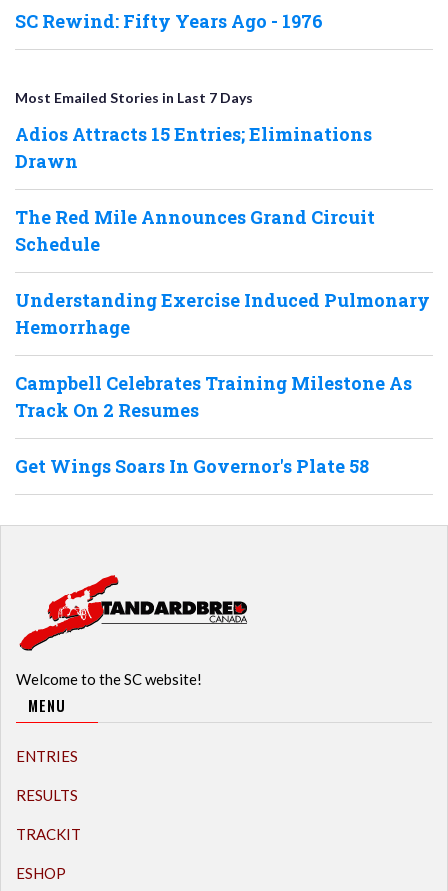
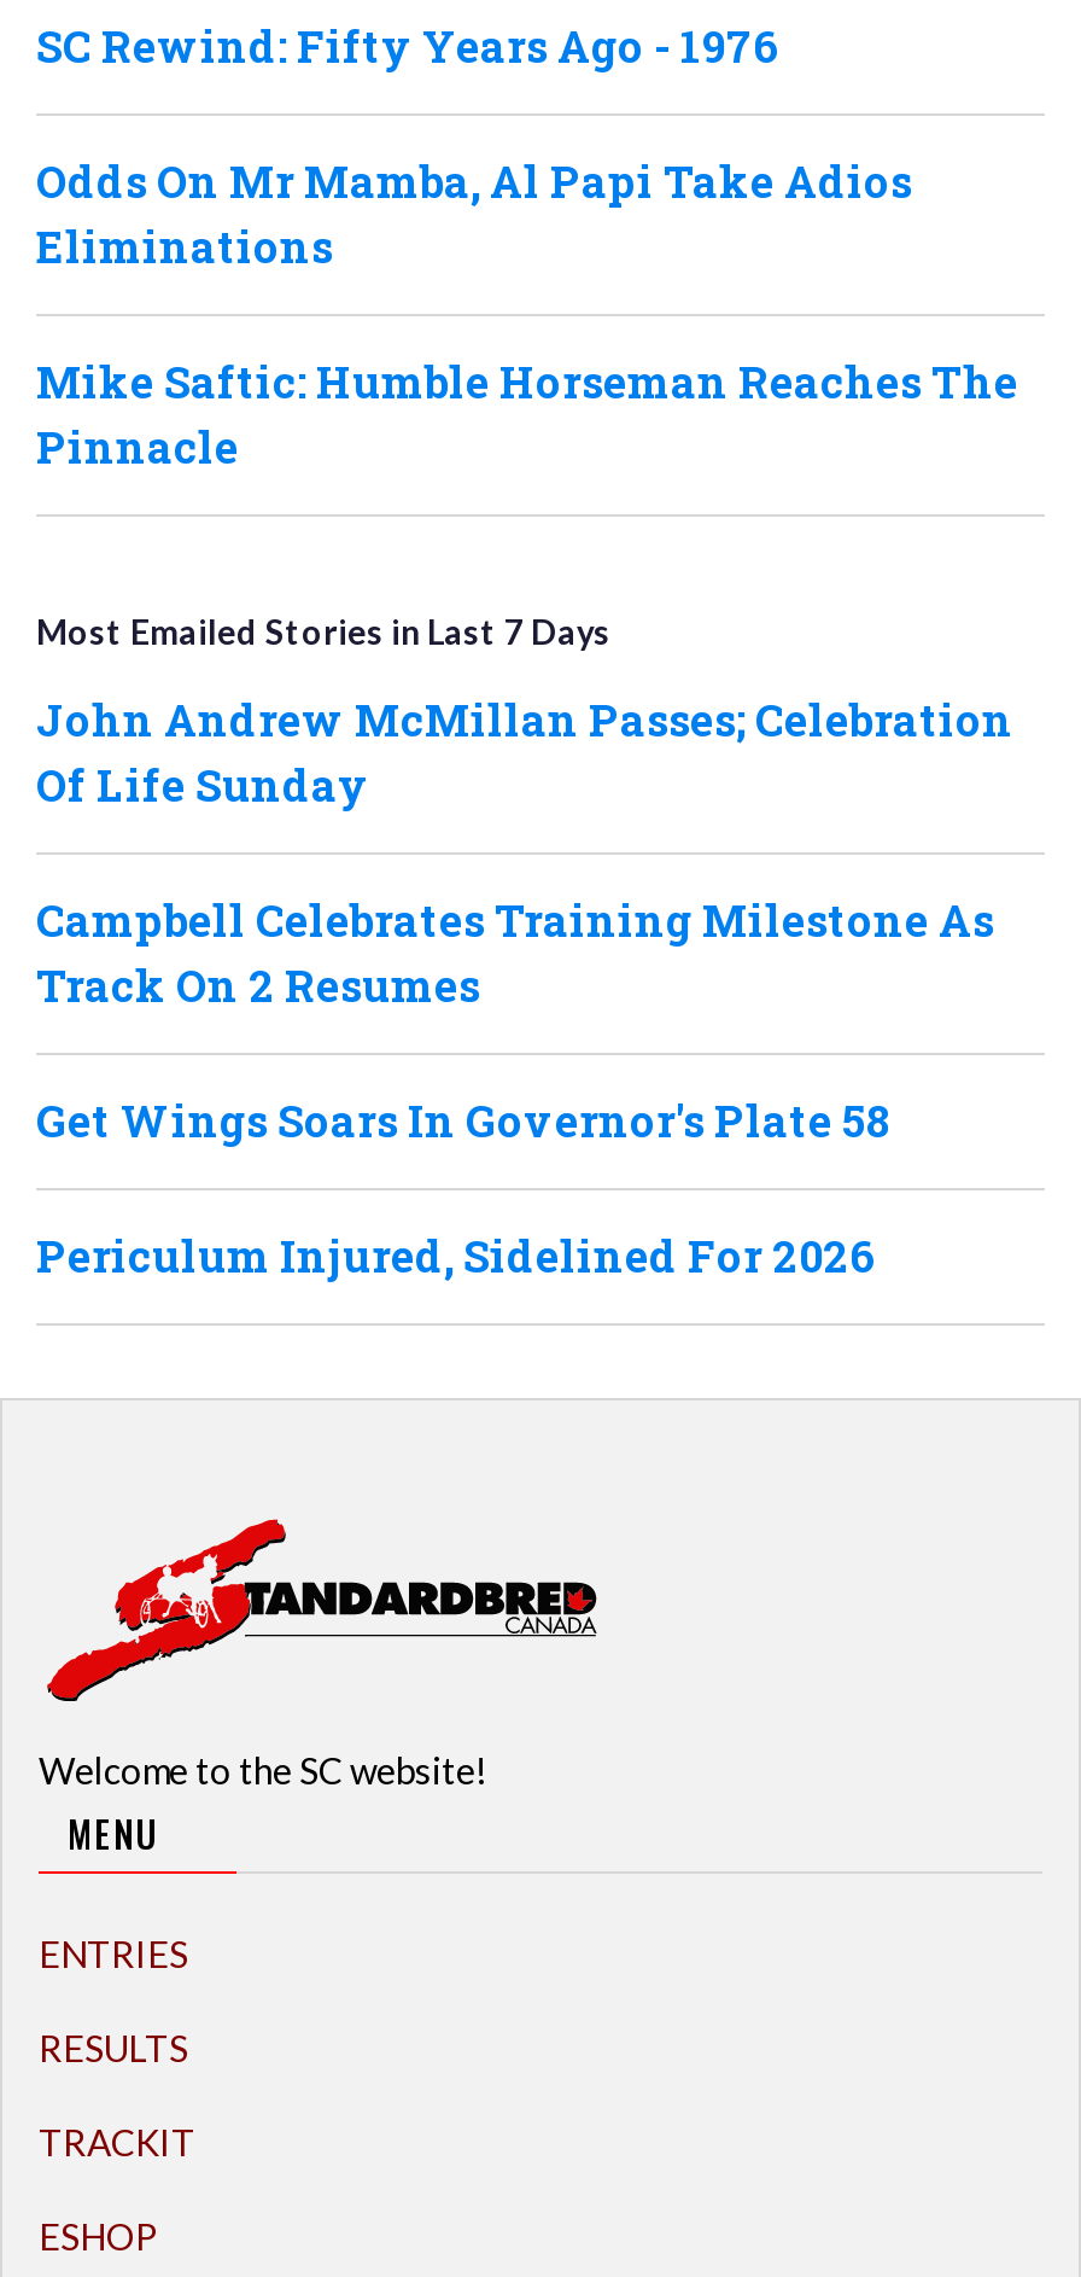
+ Odds On Mr Mamba, Al Papi Take Adios
+ Eliminations
+ Mike Saftic: Humble Horseman Reaches The
+ Pinnacle

moved down: Most Emailed Stories in Last 7 Days

- Adios Attracts 15 Entries; Eliminations
- Drawn
- The Red Mile Announces Grand Circuit
- Schedule
- Understanding Exercise Induced Pulmonary
- Hemorrhage
+ John Andrew McMillan Passes; Celebration
+ Of Life Sunday

+ Periculum Injured, Sidelined For 2026
